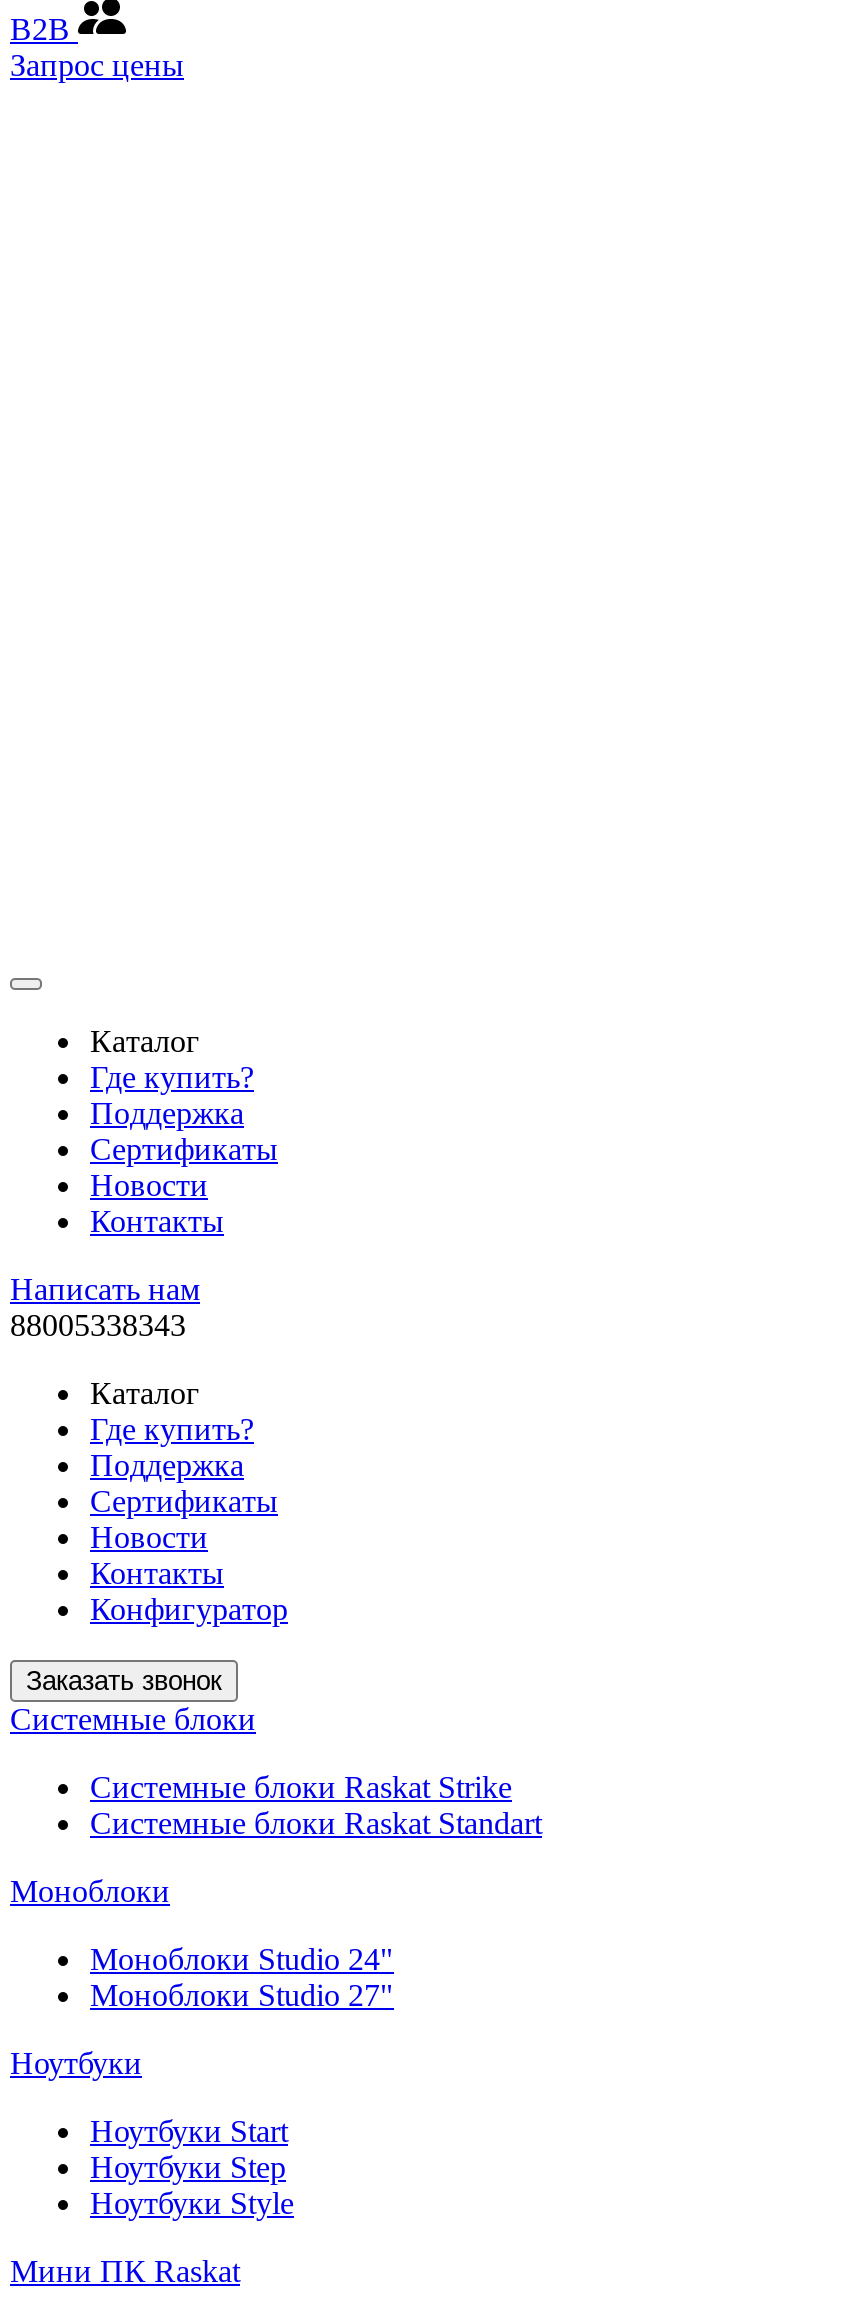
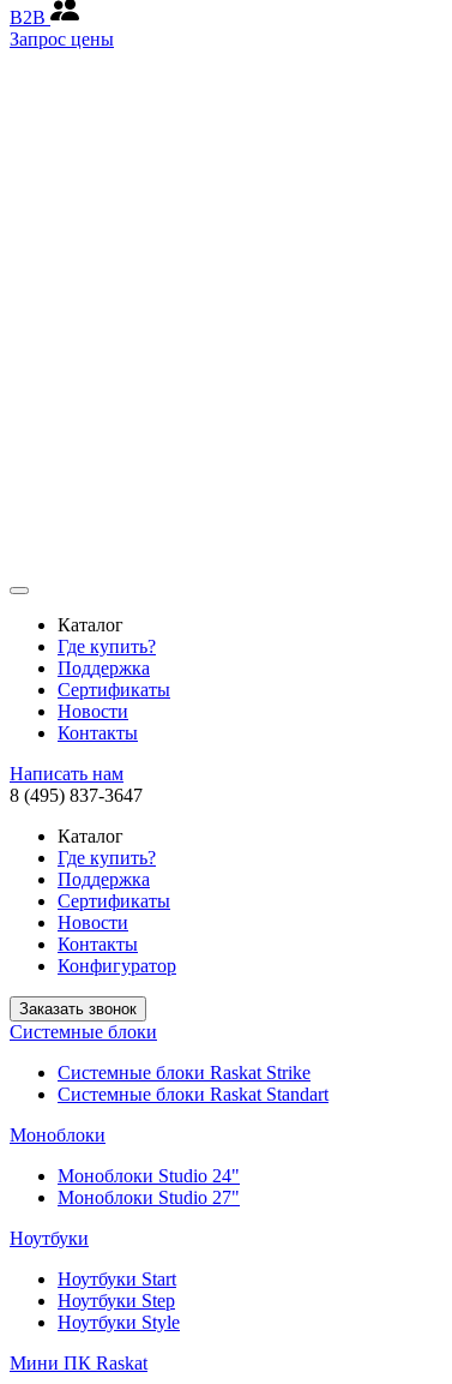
- 88005338343
+ 8 (495) 837-3647
